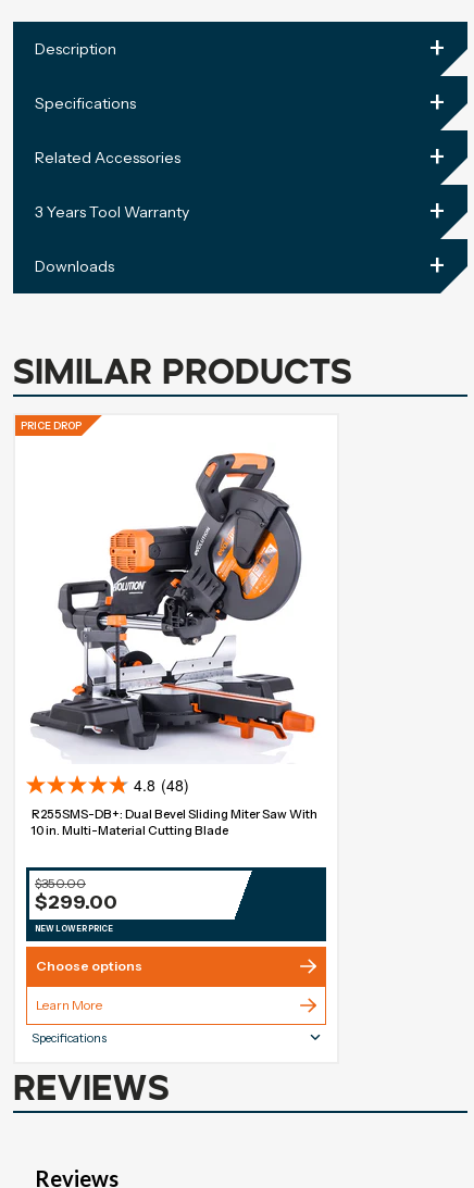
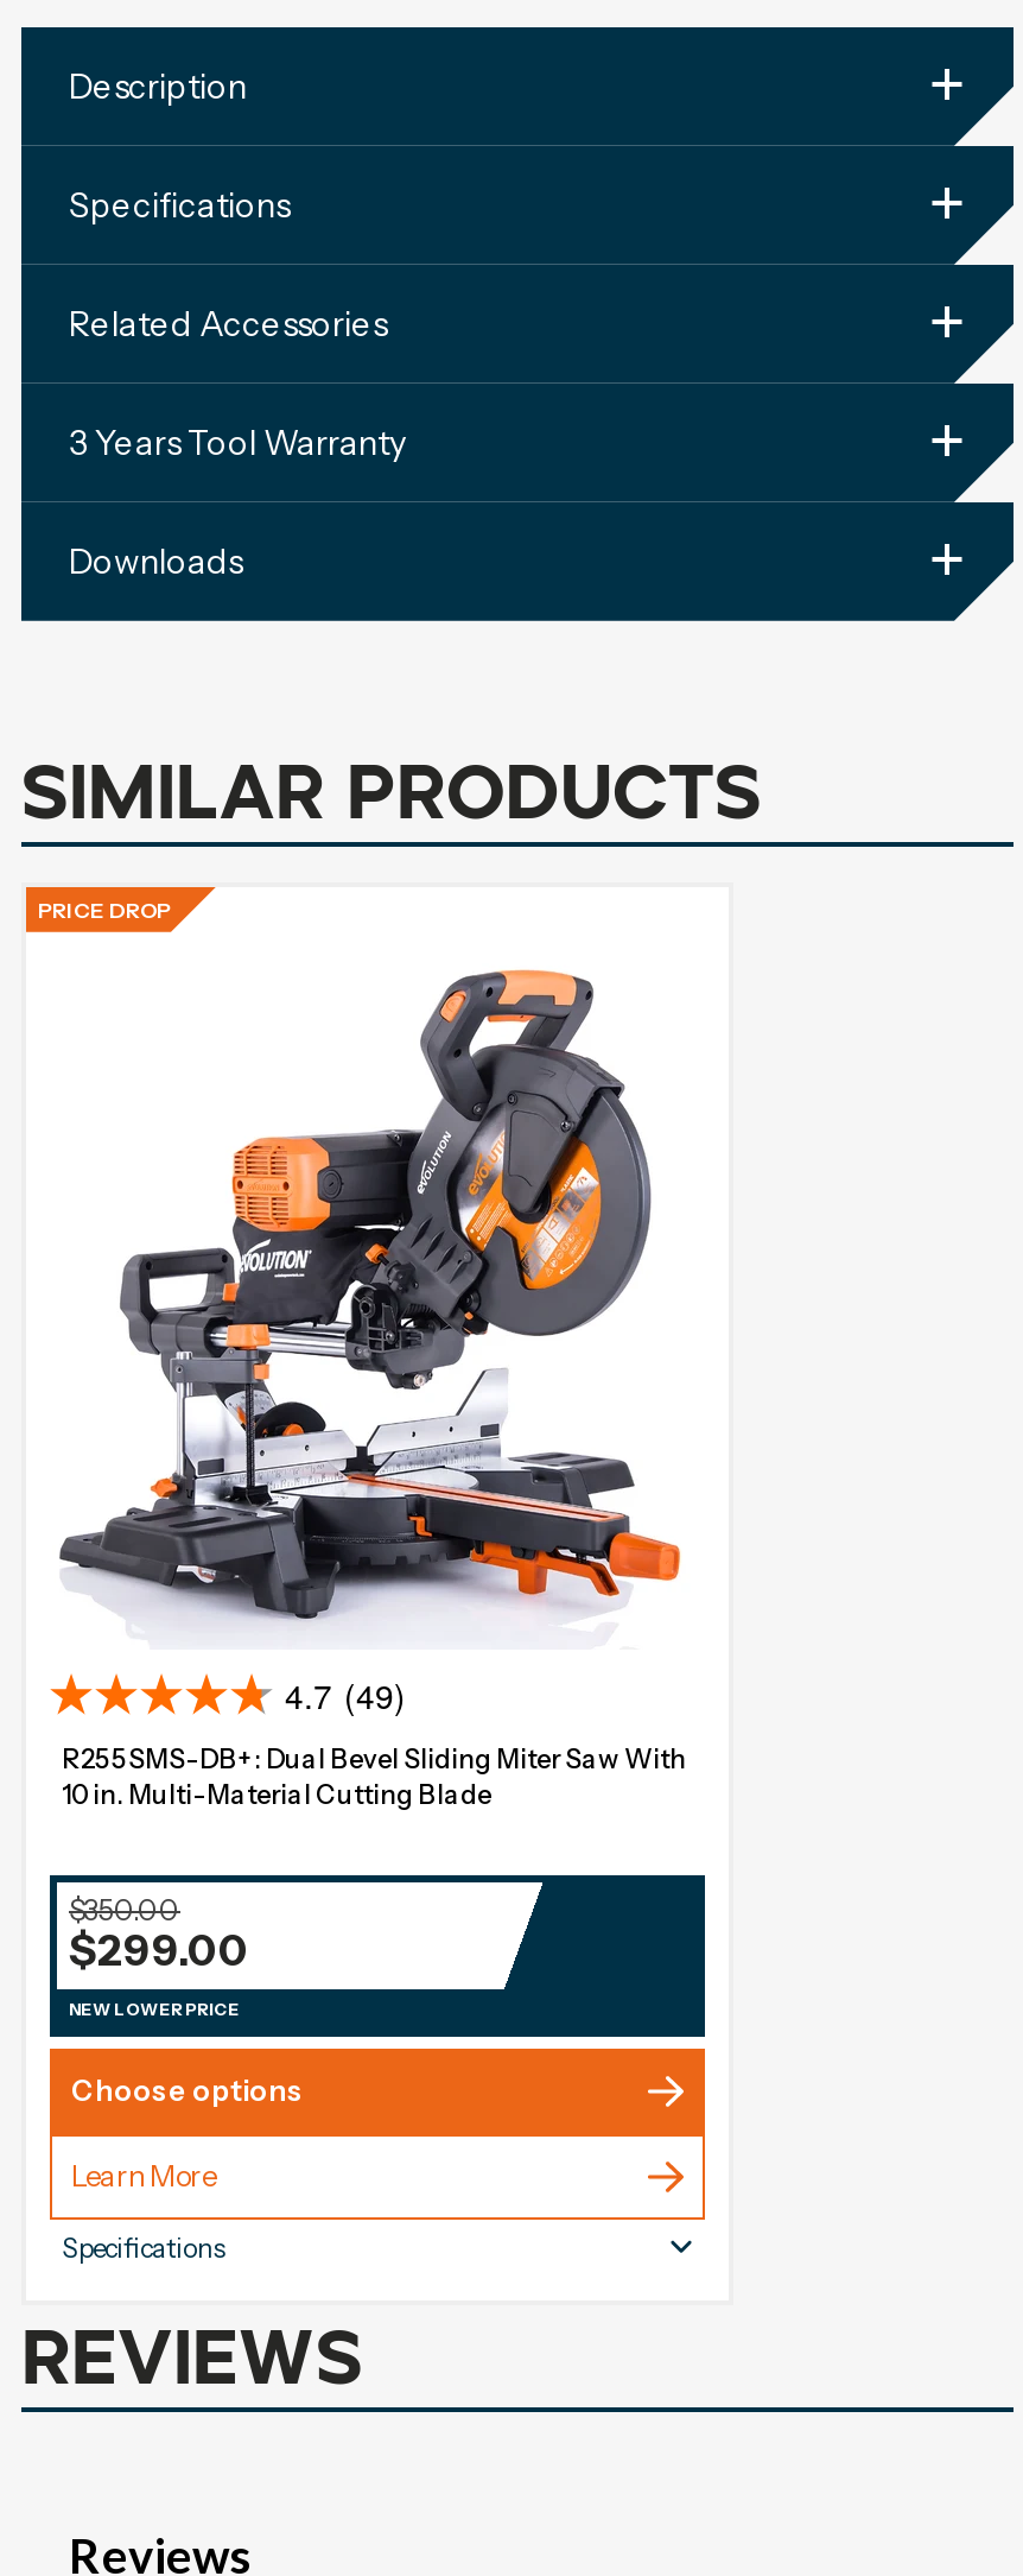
- 4.8 (48)
+ 4.7 (49)
